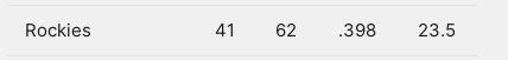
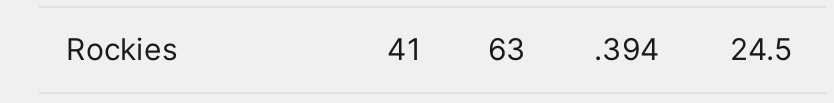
- 62
+ 63

- .398
+ .394

- 23.5
+ 24.5
